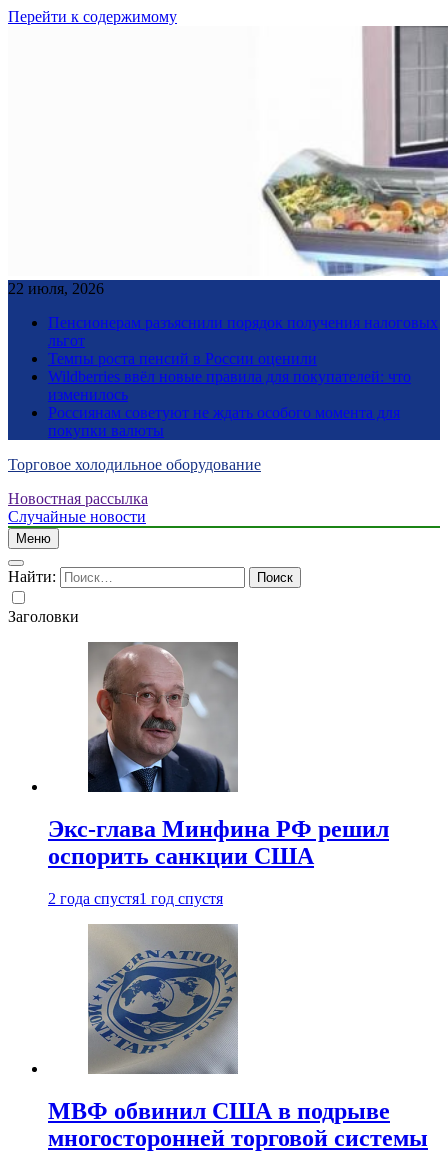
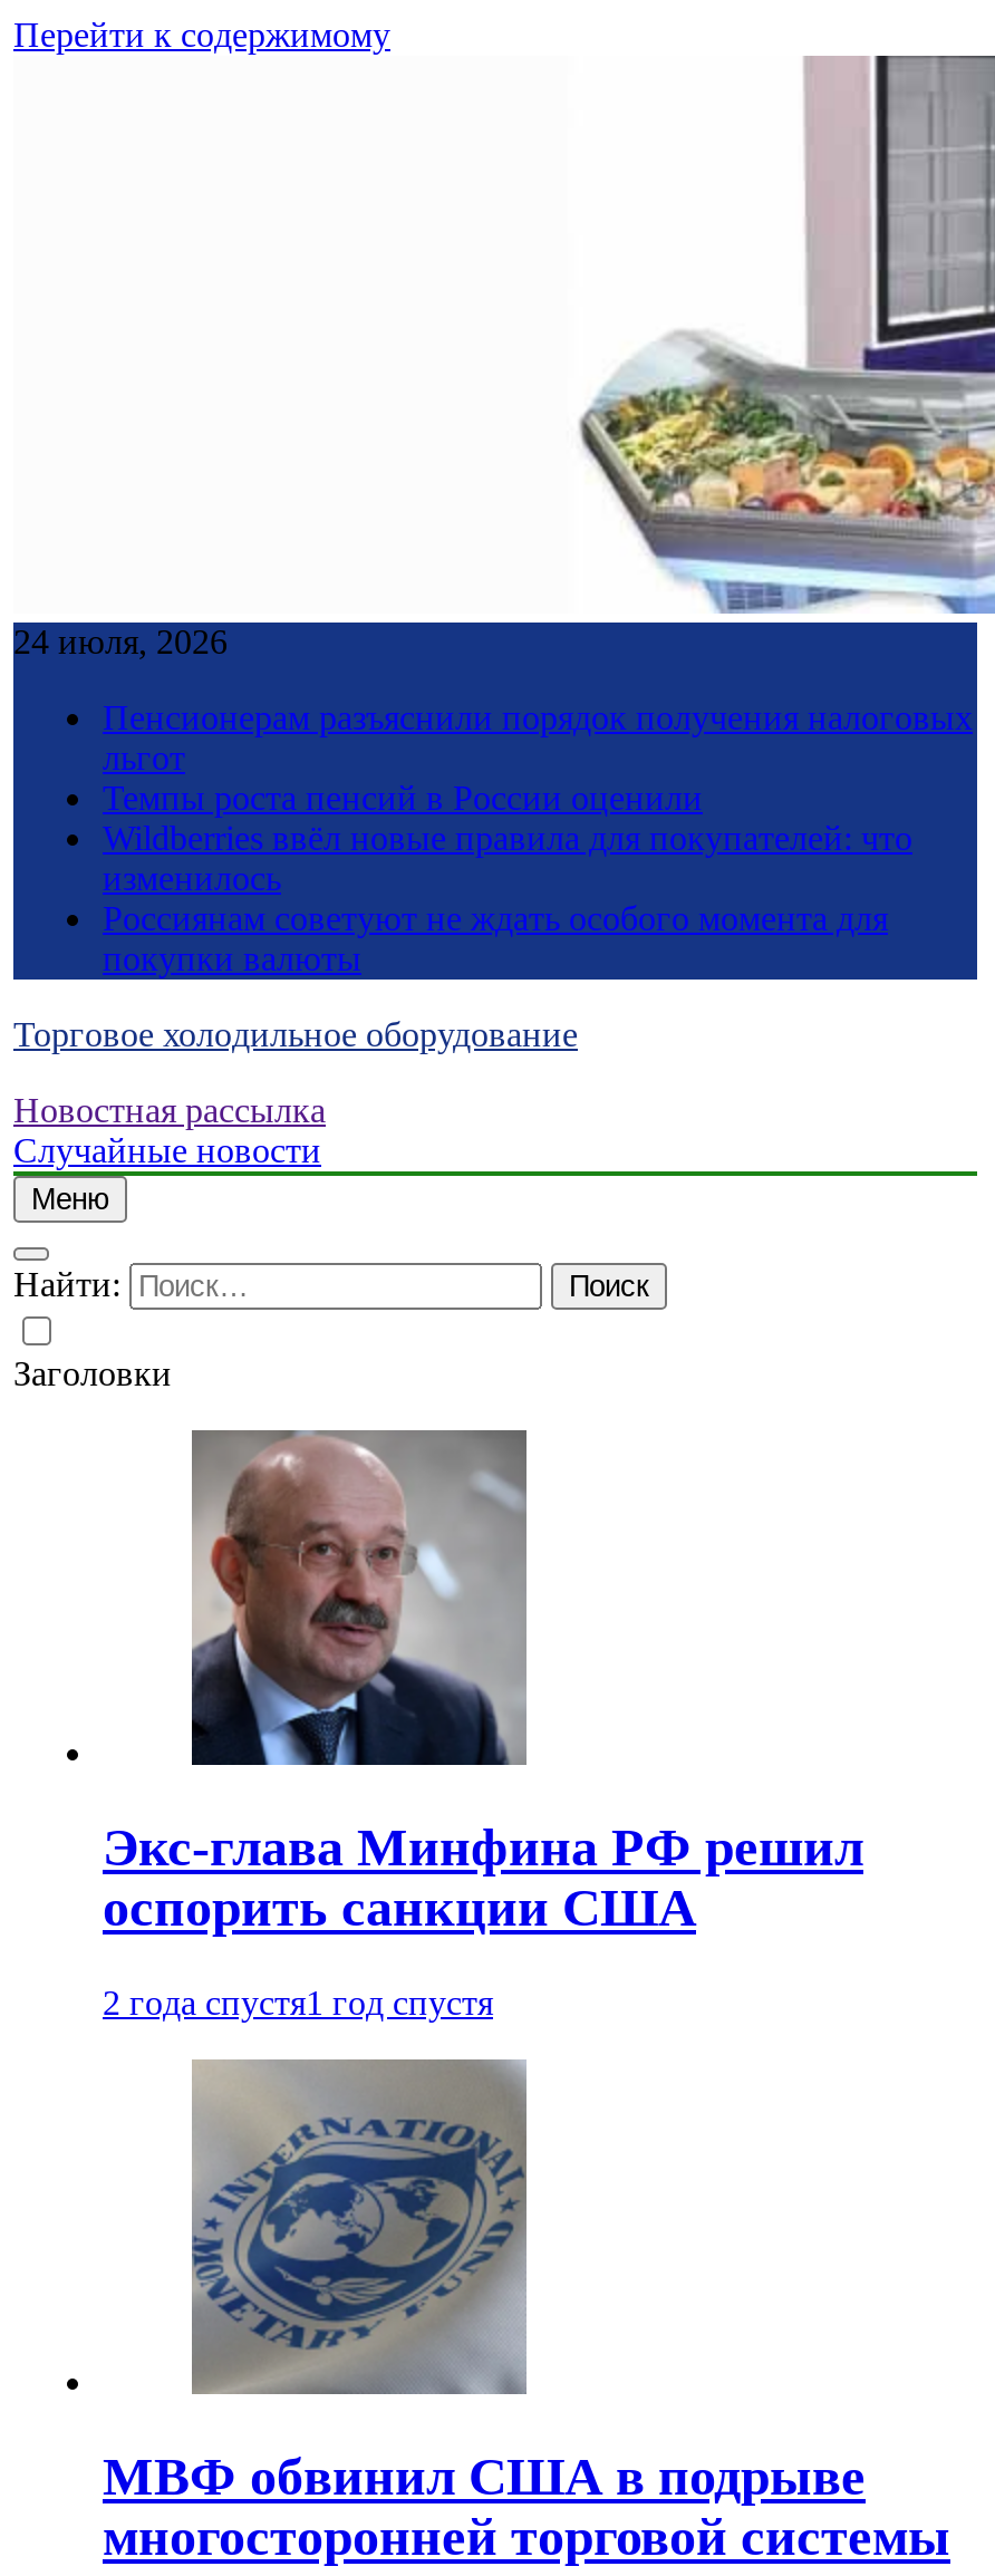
- 22 июля, 2026
+ 24 июля, 2026
